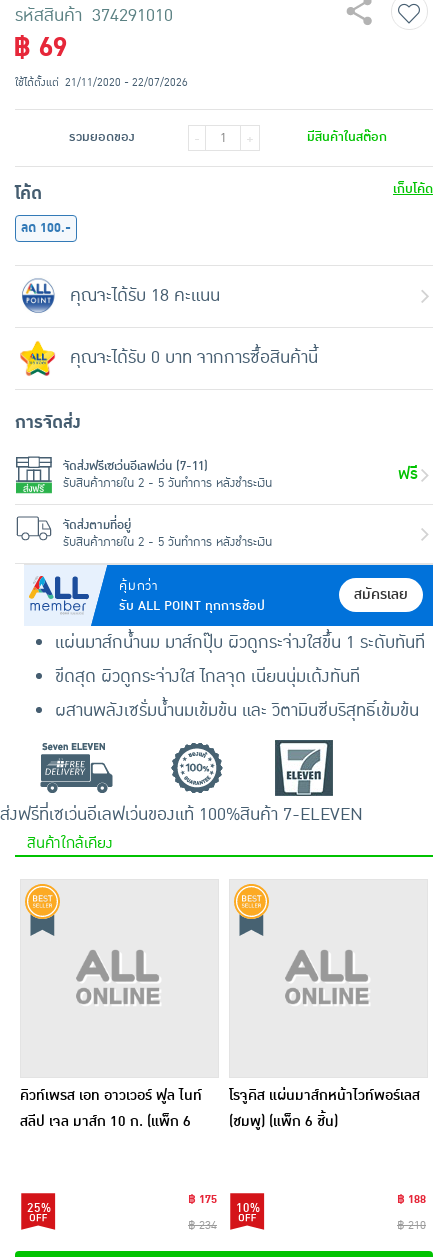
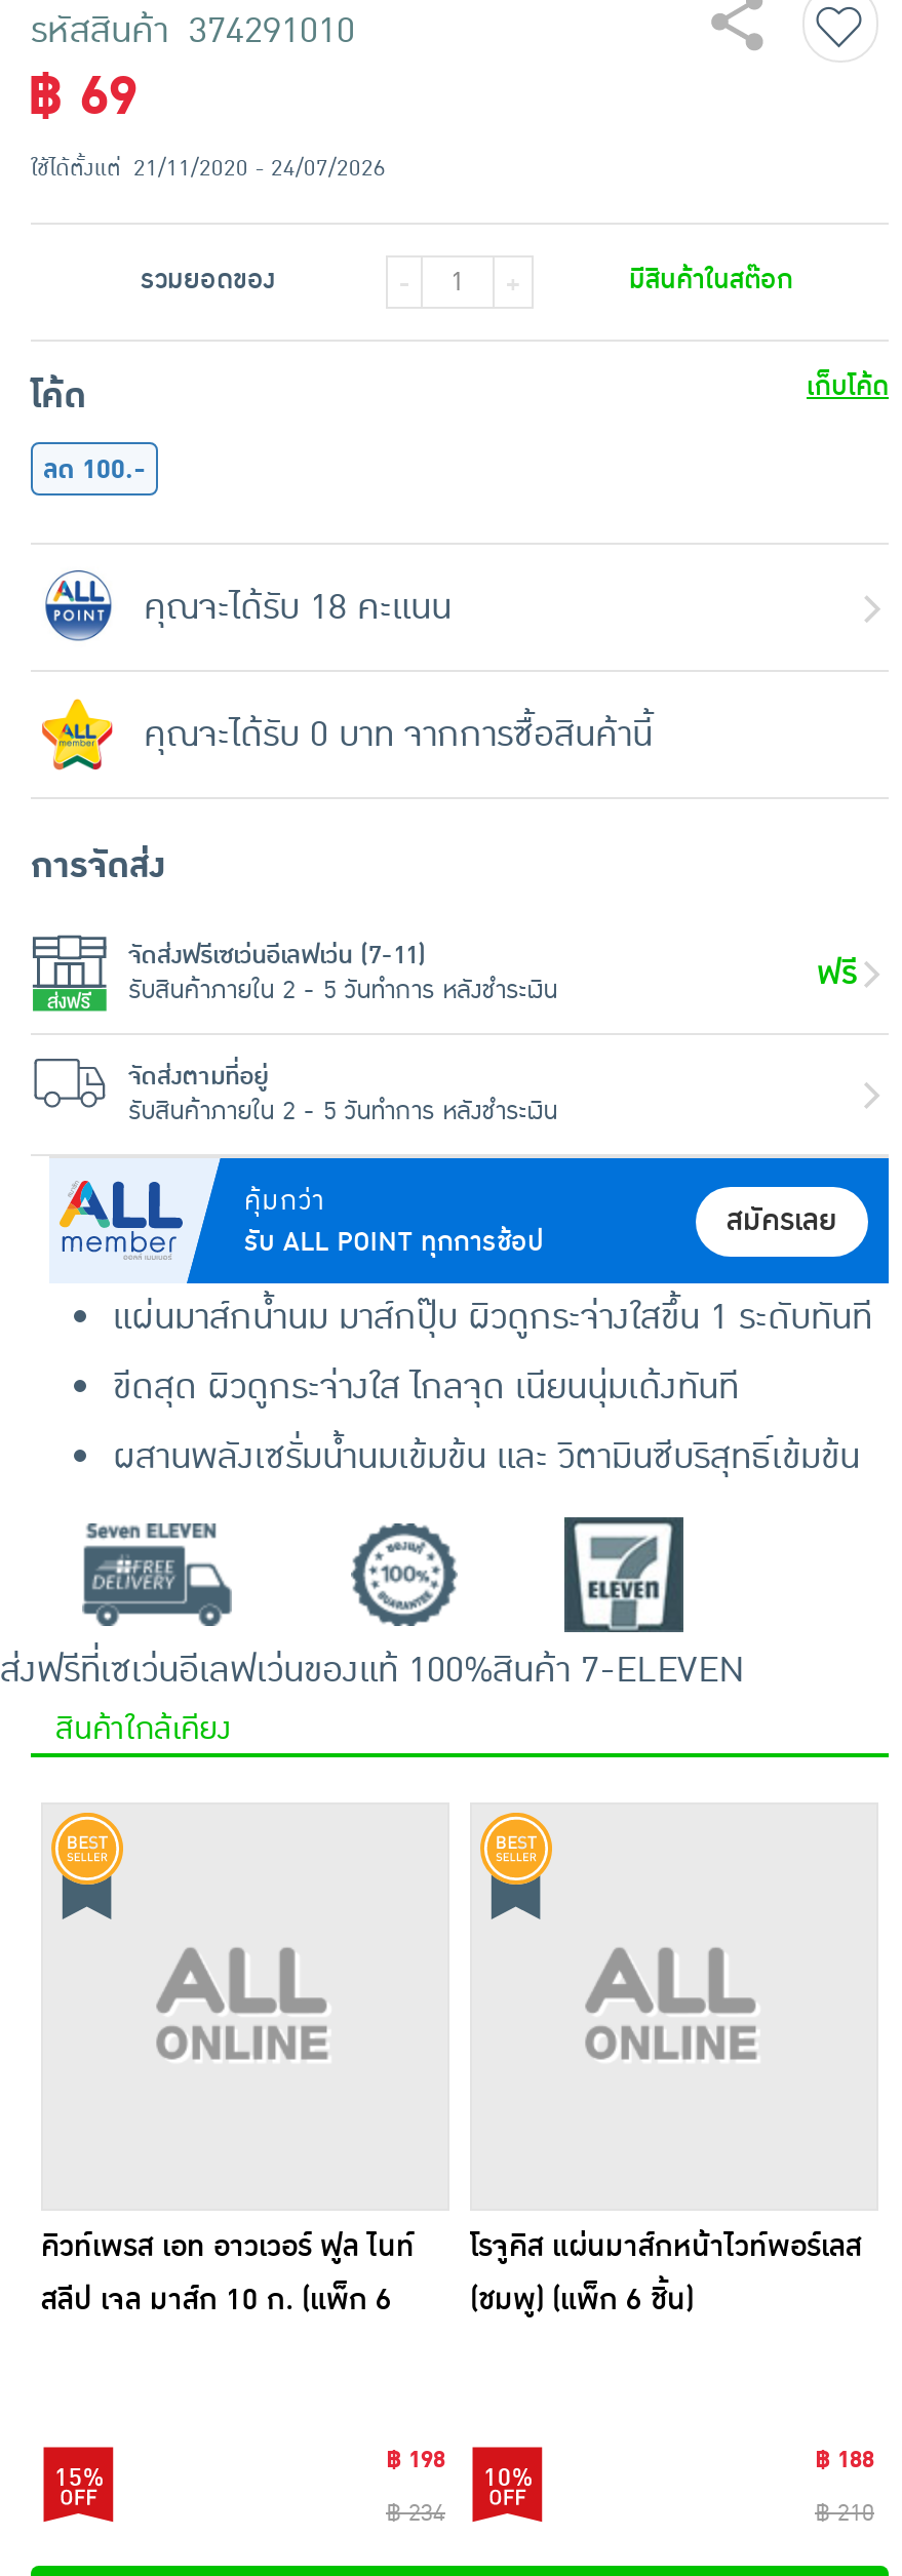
- ใช้ได้ตั้งแต่21/11/2020 - 22/07/2026
+ ใช้ได้ตั้งแต่21/11/2020 - 24/07/2026

- ฿ 175 10%
+ ฿ 198 10%

- 25%
+ 15%
